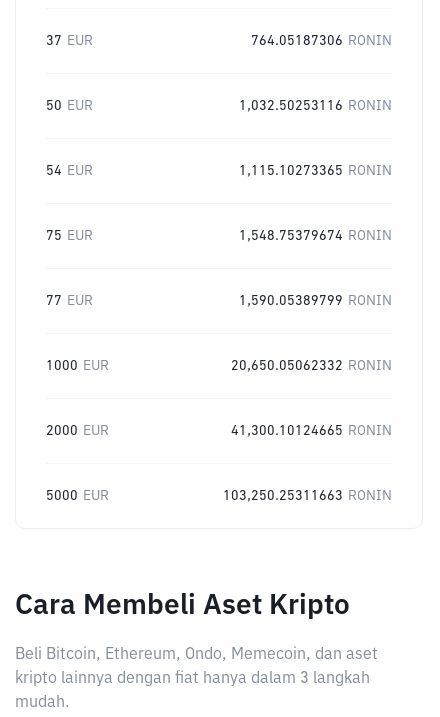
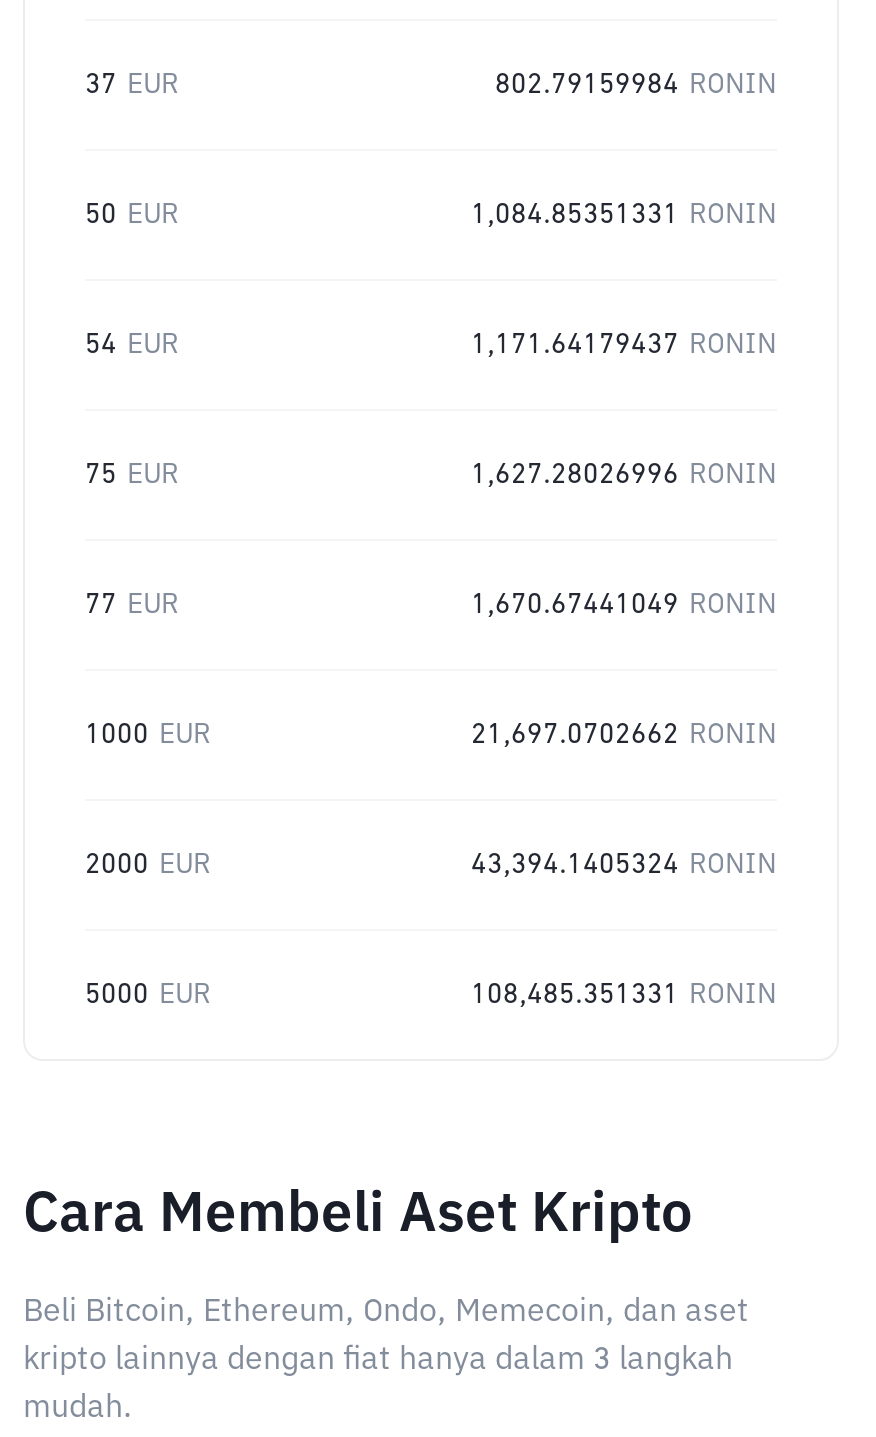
- 764.05187306 RONIN
+ 802.79159984 RONIN

- 1,032.50253116 RONIN
+ 1,084.85351331 RONIN

- 1,115.10273365 RONIN
+ 1,171.64179437 RONIN

- 1,548.75379674 RONIN
+ 1,627.28026996 RONIN

- 1,590.05389799 RONIN
+ 1,670.67441049 RONIN

- 20,650.05062332 RONIN
+ 21,697.0702662 RONIN

- 41,300.10124665 RONIN
+ 43,394.1405324 RONIN

- 103,250.25311663 RONIN
+ 108,485.351331 RONIN
